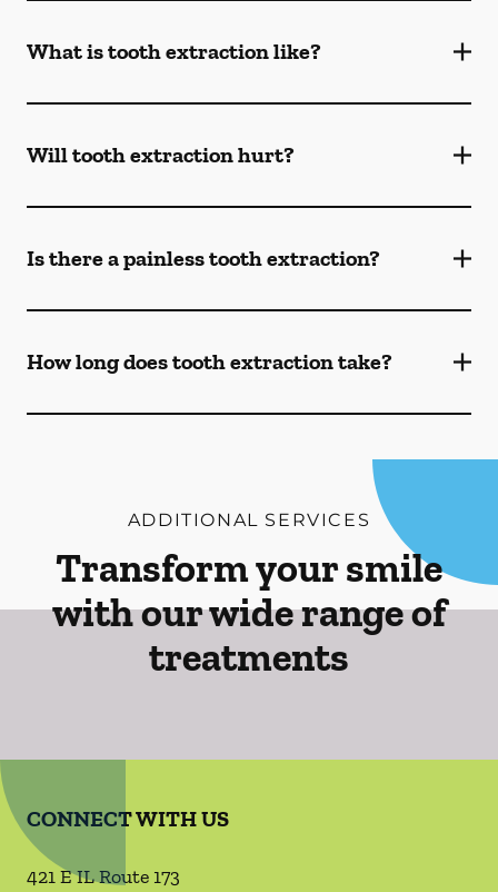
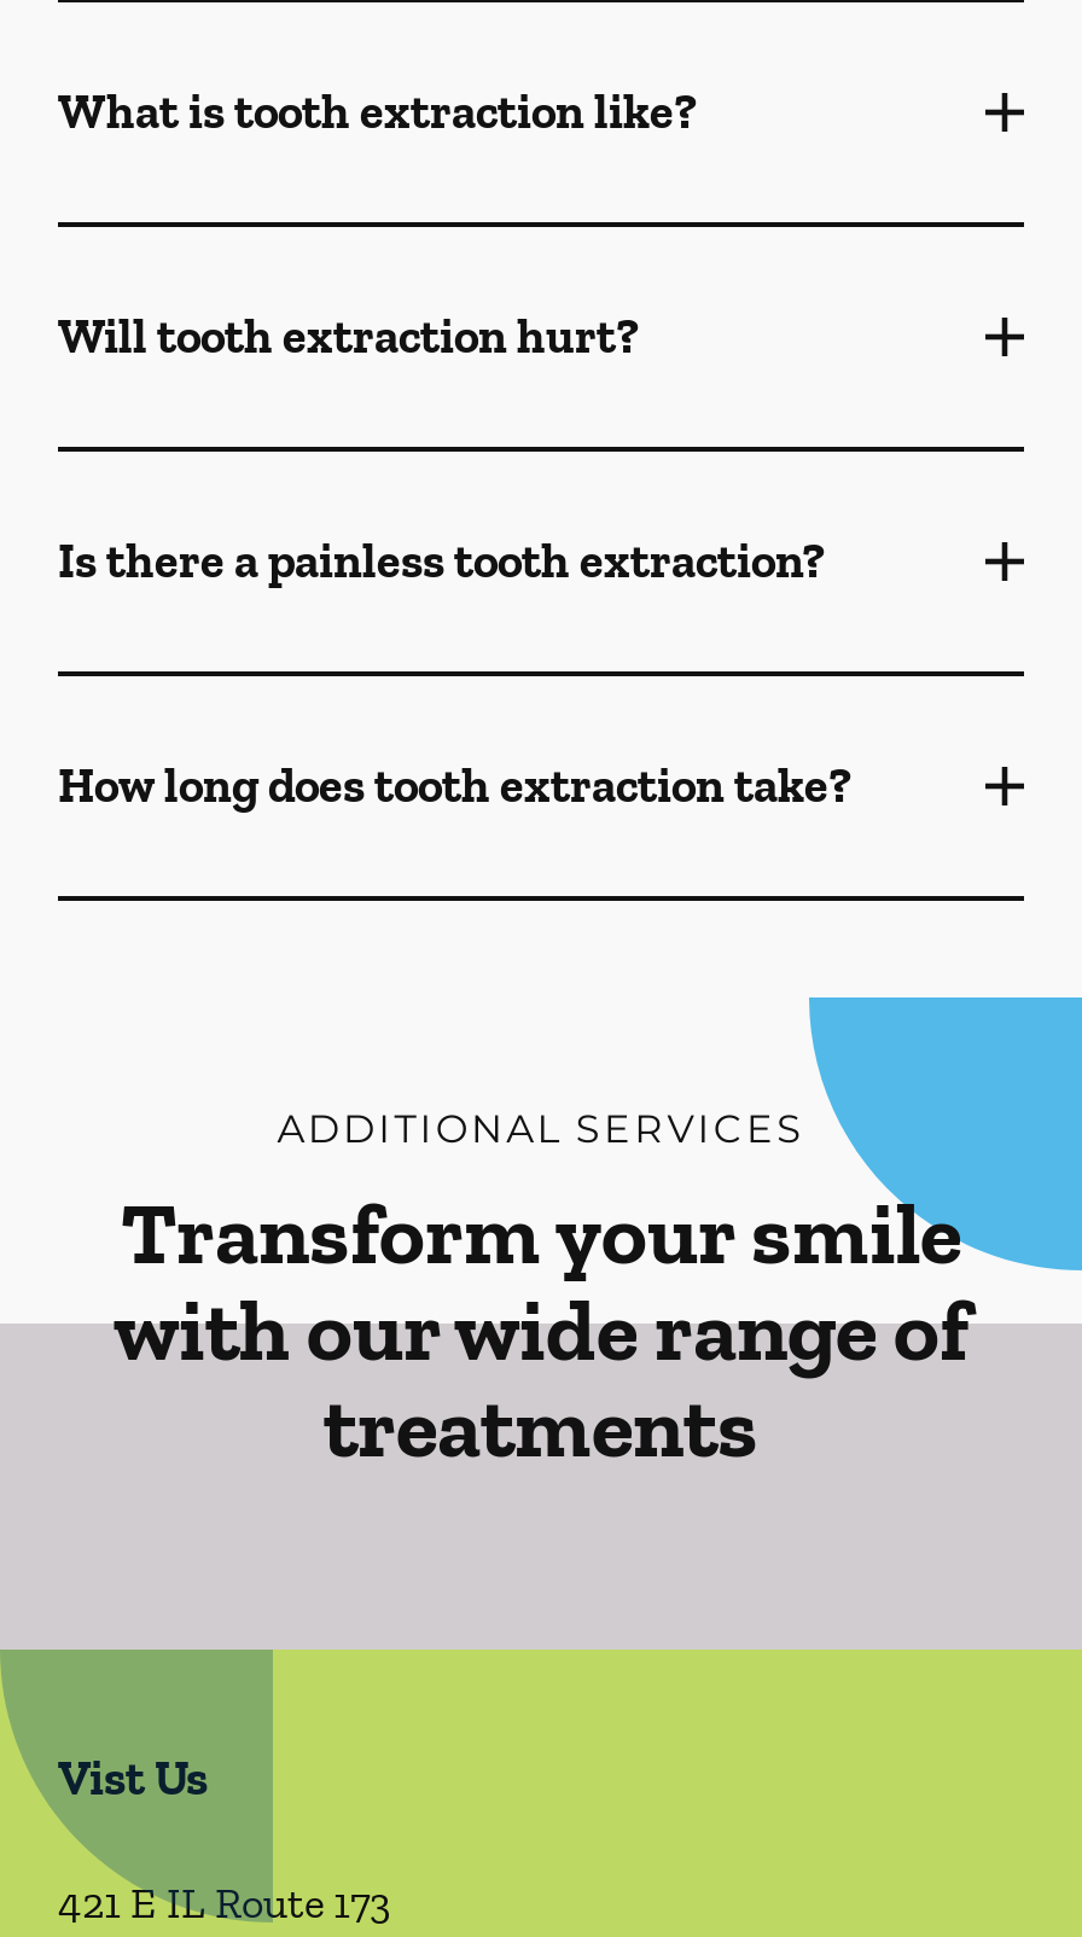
- CONNECT WITH US
+ Vist Us
